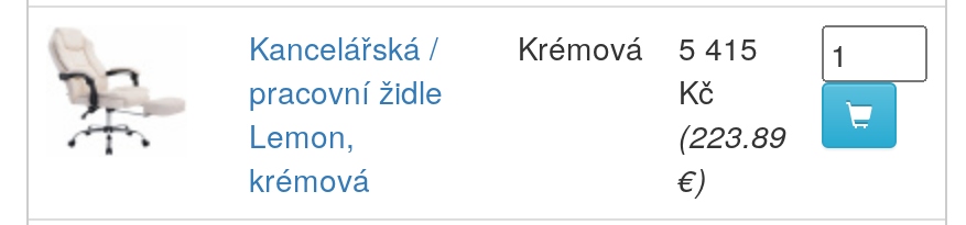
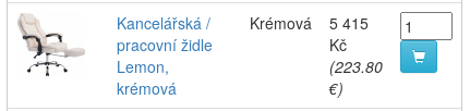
- (223.89
+ (223.80
